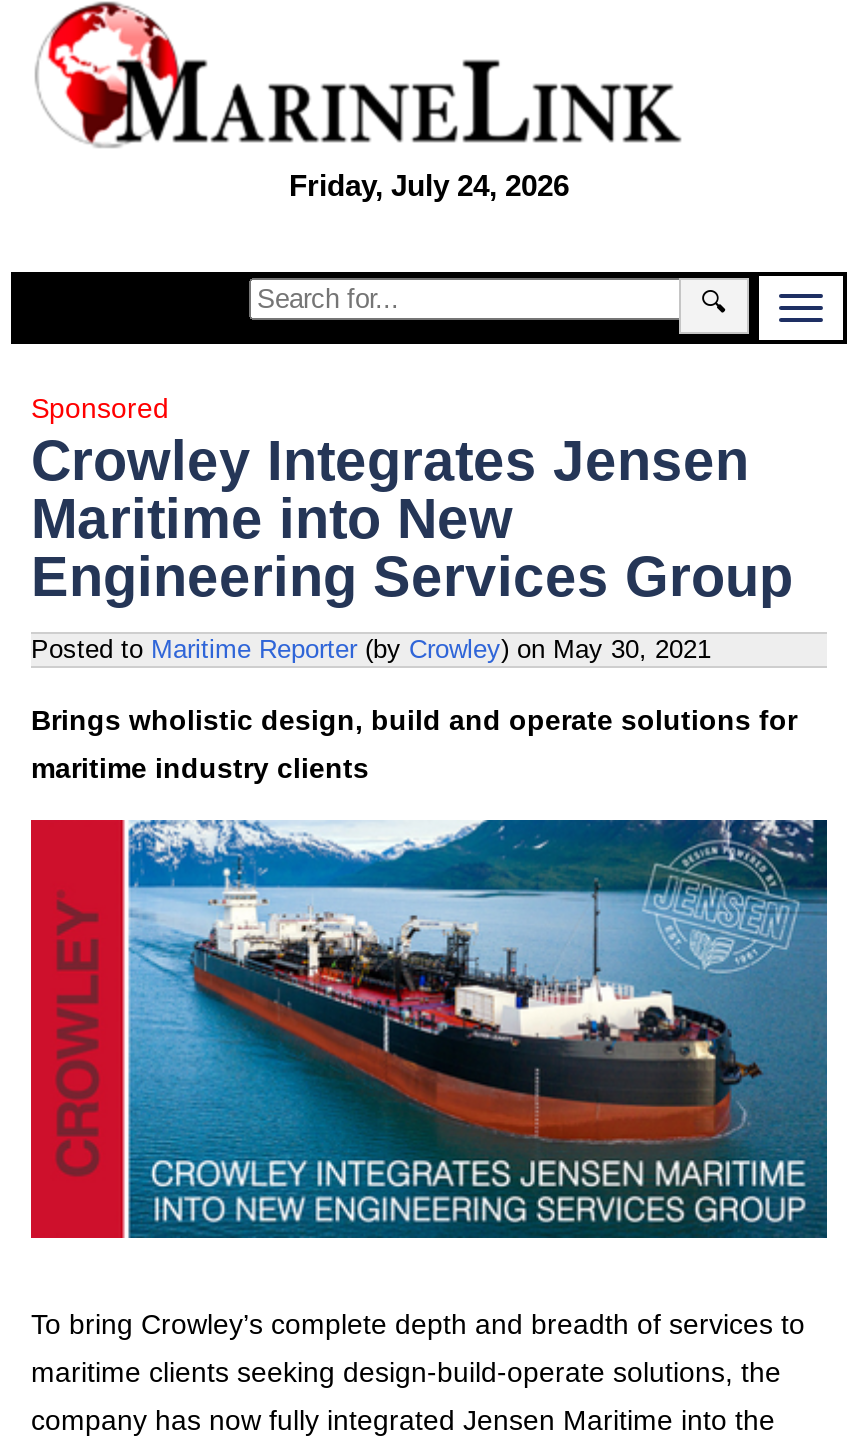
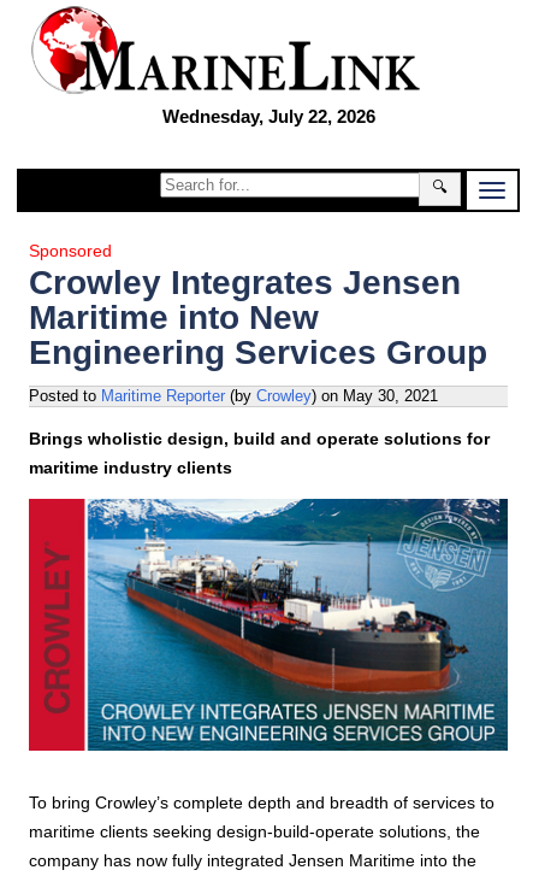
- Friday, July 24, 2026
+ Wednesday, July 22, 2026
